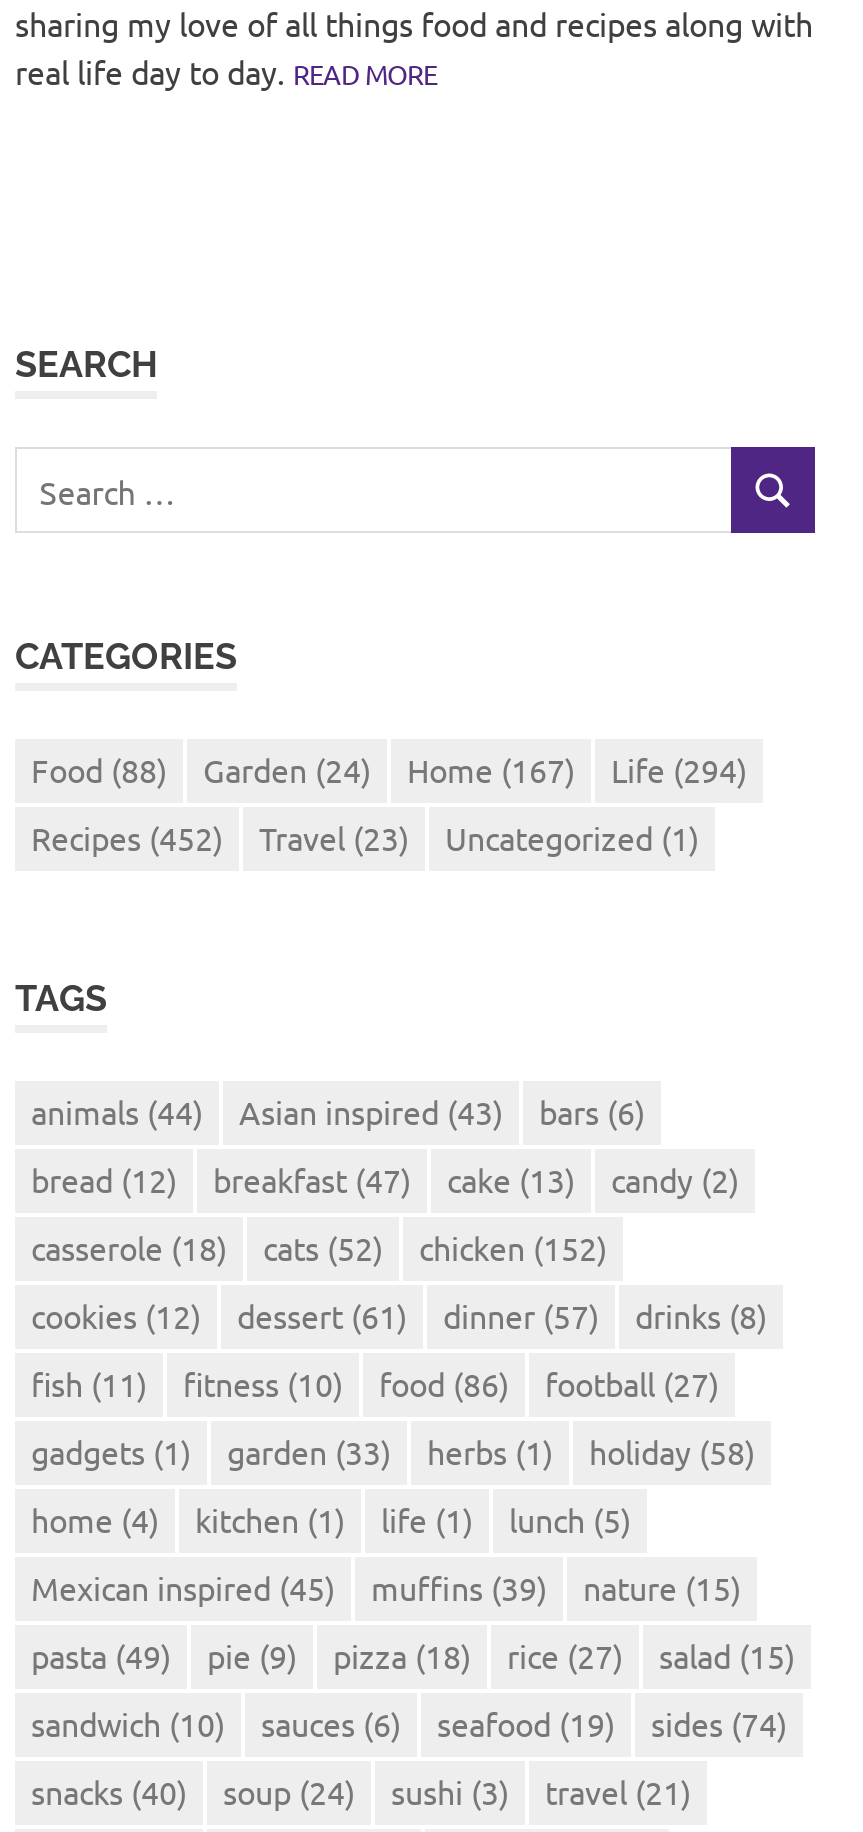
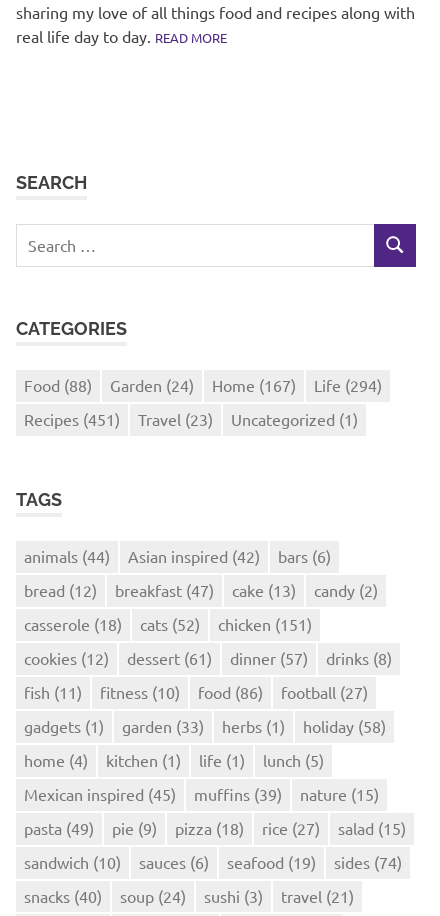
- Recipes (452) Travel (23) Uncategorized (1)
+ Recipes (451) Travel (23) Uncategorized (1)

- Asian inspired (43)
+ Asian inspired (42)

- casserole (18) cats (52) chicken (152)
+ casserole (18) cats (52) chicken (151)
